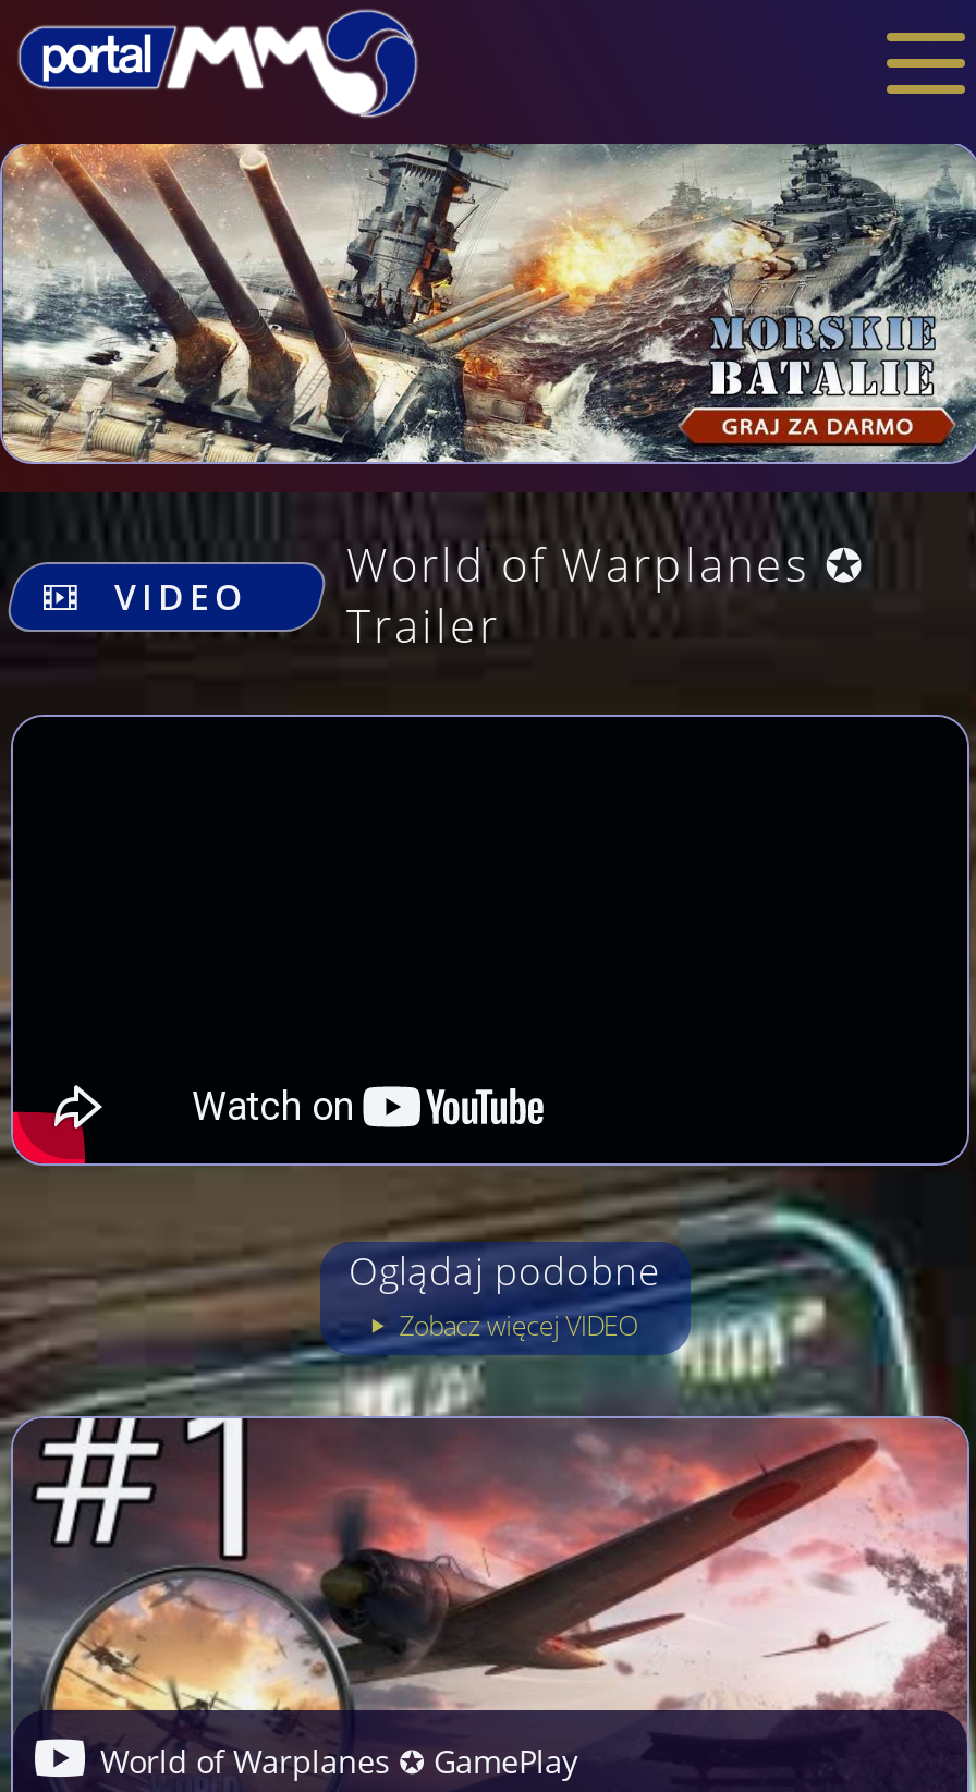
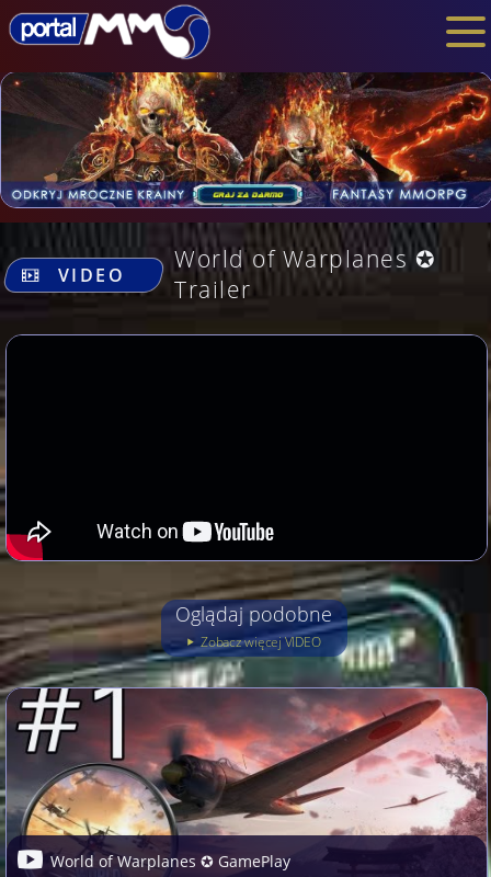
- [image]
+ [image]
